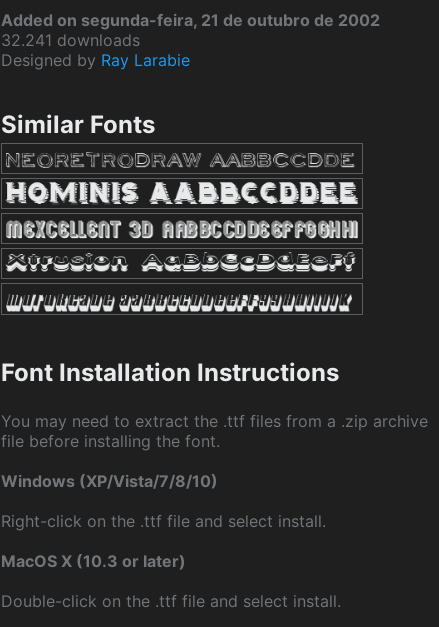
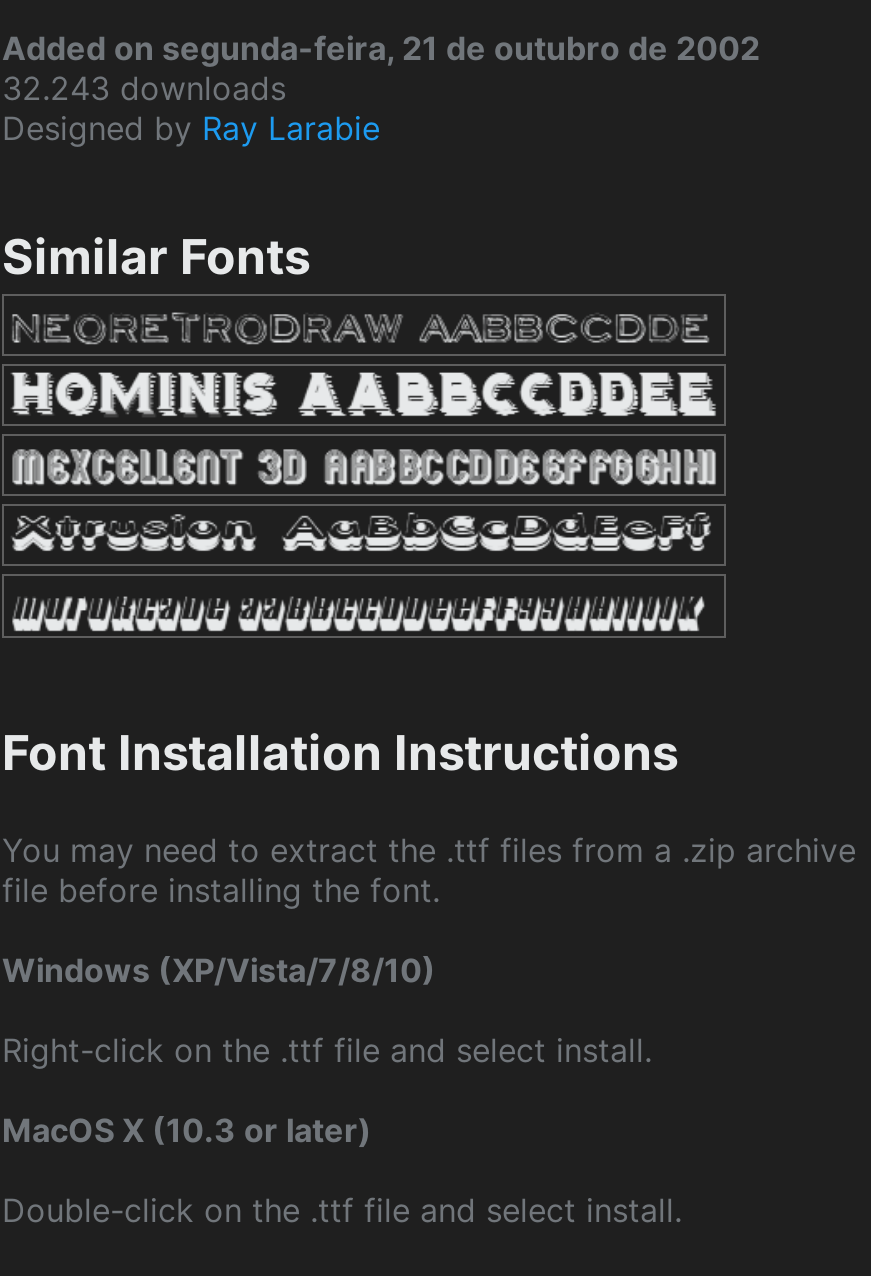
- 32.241 downloads
+ 32.243 downloads
